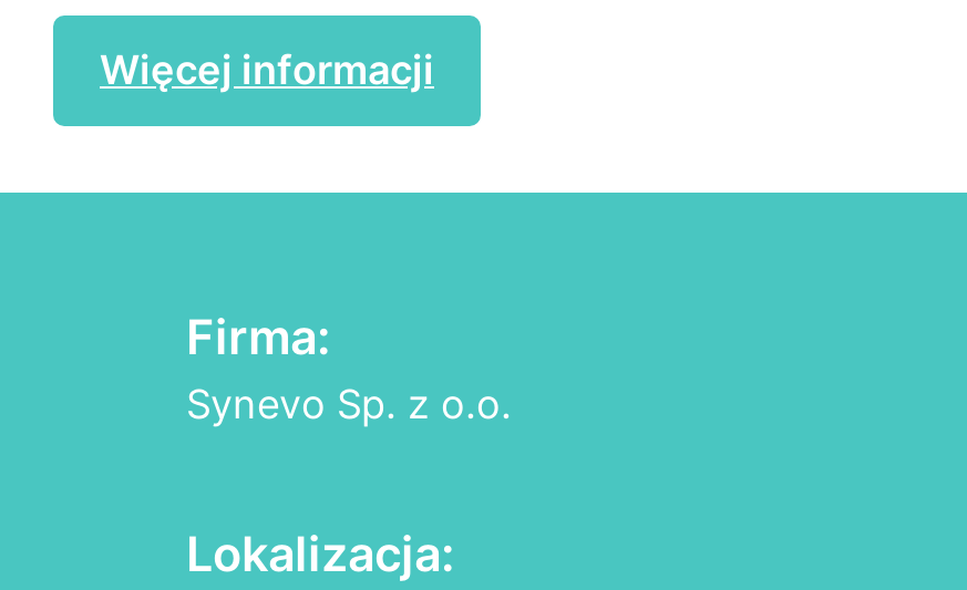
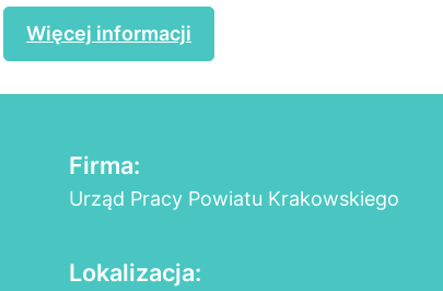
- Synevo Sp. z o.o.
+ Urząd Pracy Powiatu Krakowskiego
